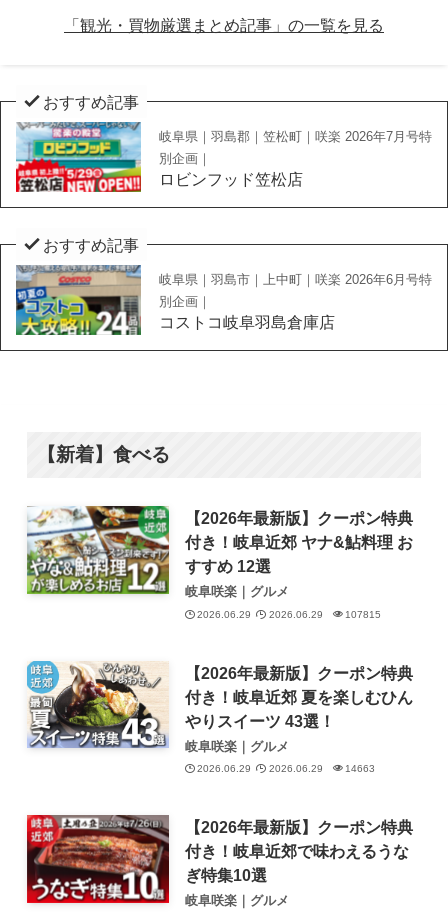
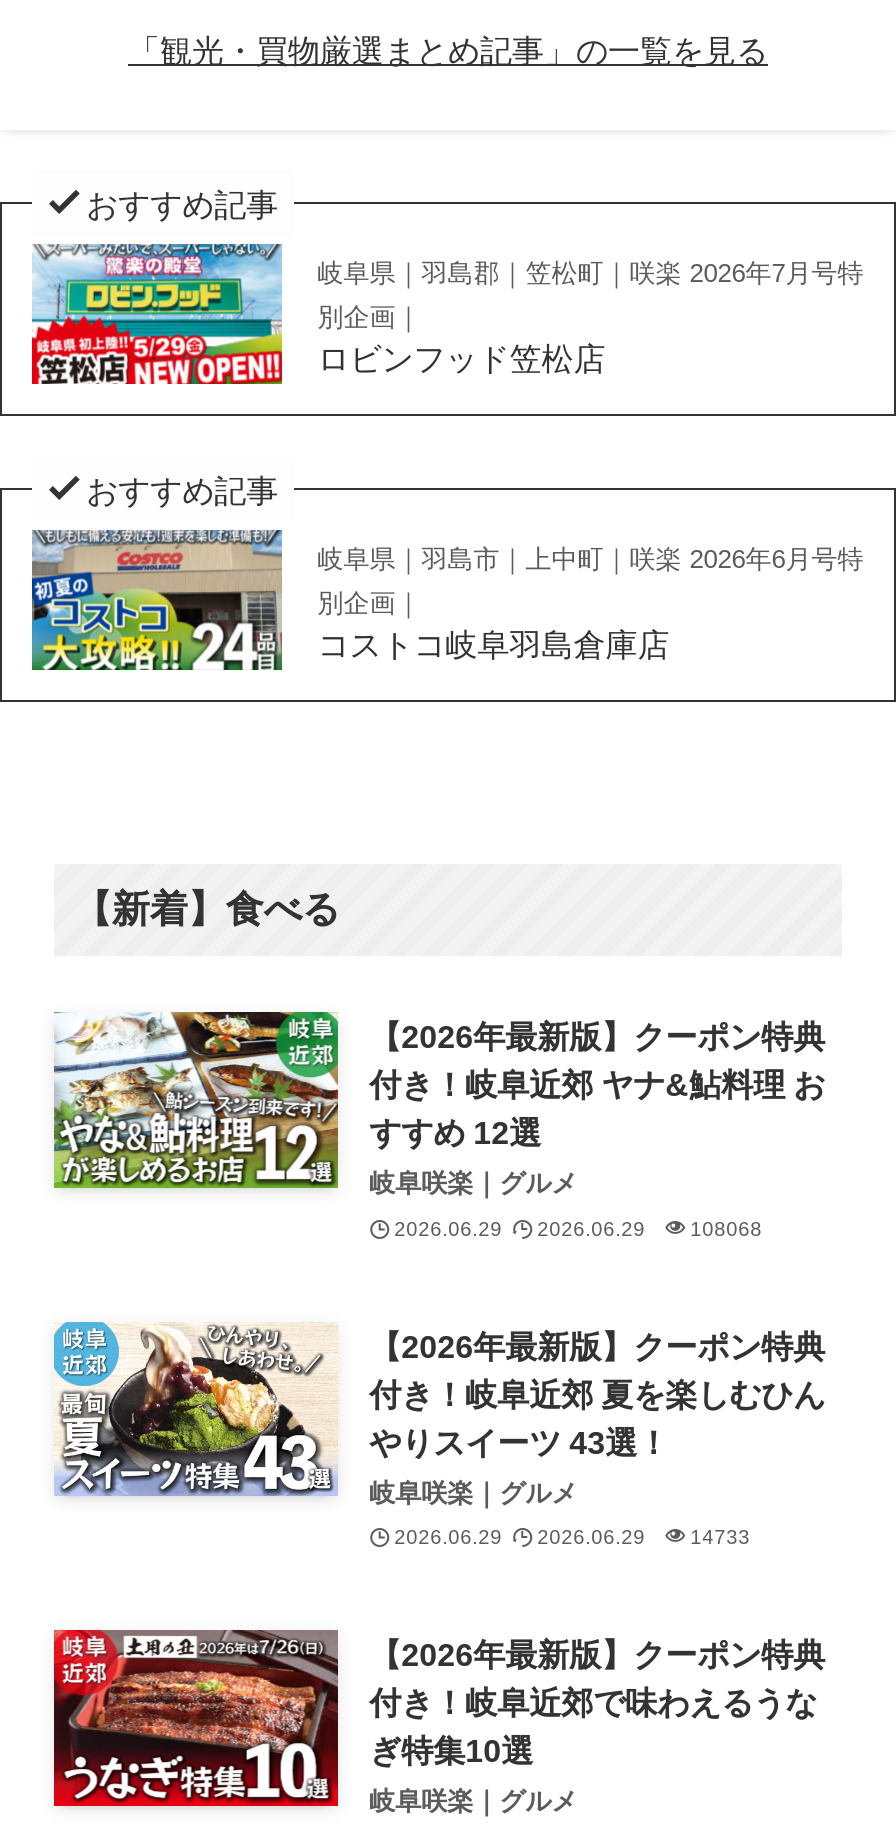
- 107815
+ 108068

- 14663
+ 14733
